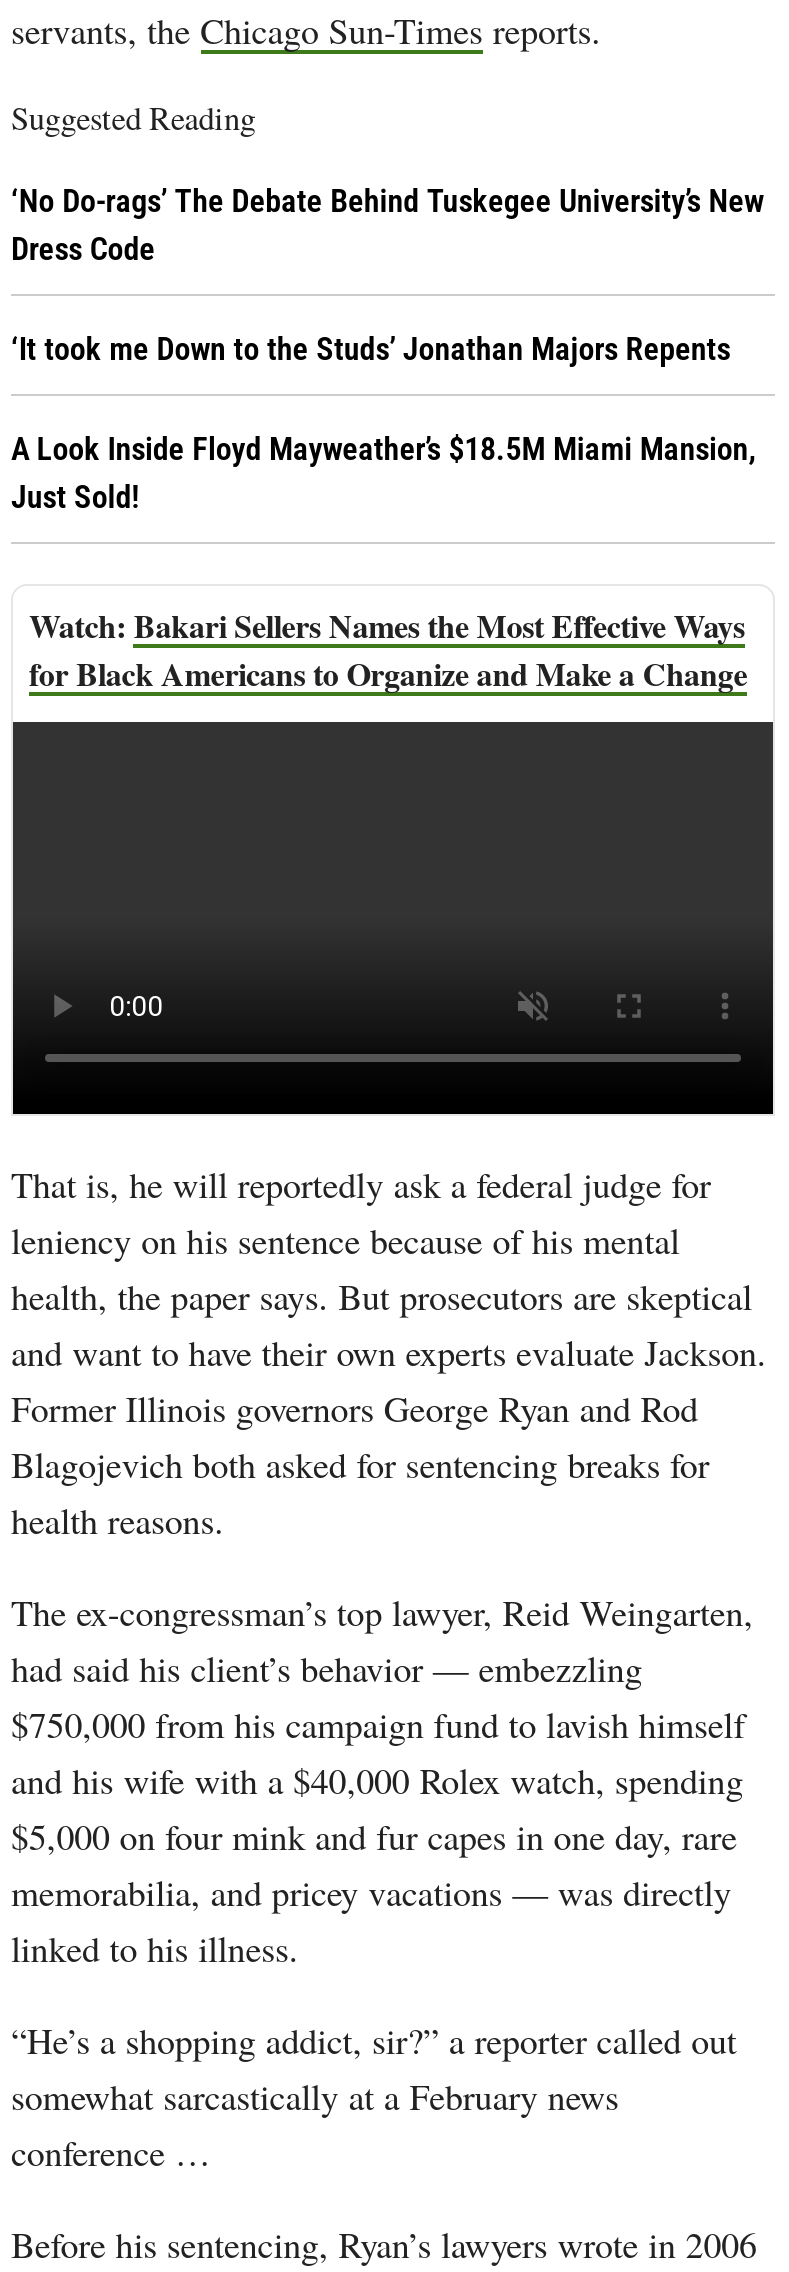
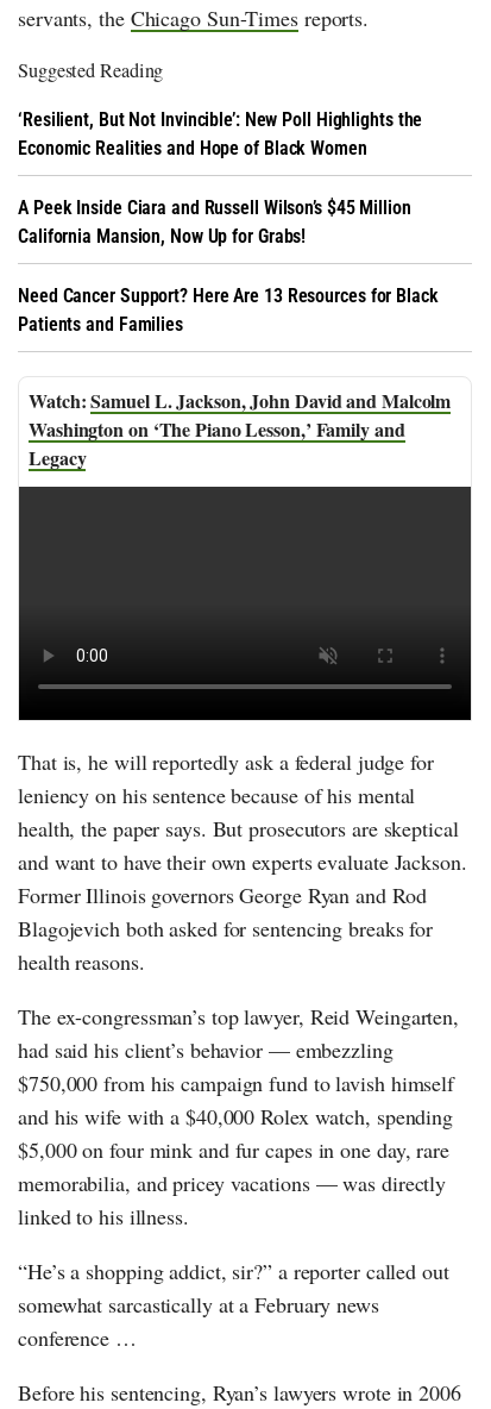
- ‘No Do-rags’ The Debate Behind Tuskegee University’s New
- Dress Code
+ ‘Resilient, But Not Invincible’: New Poll Highlights the
+ Economic Realities and Hope of Black Women

- ‘It took me Down to the Studs’ Jonathan Majors Repents
+ A Peek Inside Ciara and Russell Wilson’s $45 Million
+ California Mansion, Now Up for Grabs!

- A Look Inside Floyd Mayweather’s $18.5M Miami Mansion,
- Just Sold!
+ Need Cancer Support? Here Are 13 Resources for Black
+ Patients and Families

- Bakari Sellers Names the Most Effective Ways
- for Black Americans to Organize and Make a Change
+ Samuel L. Jackson, John David and Malcolm
+ Washington on ‘The Piano Lesson,’ Family and
+ Legacy
